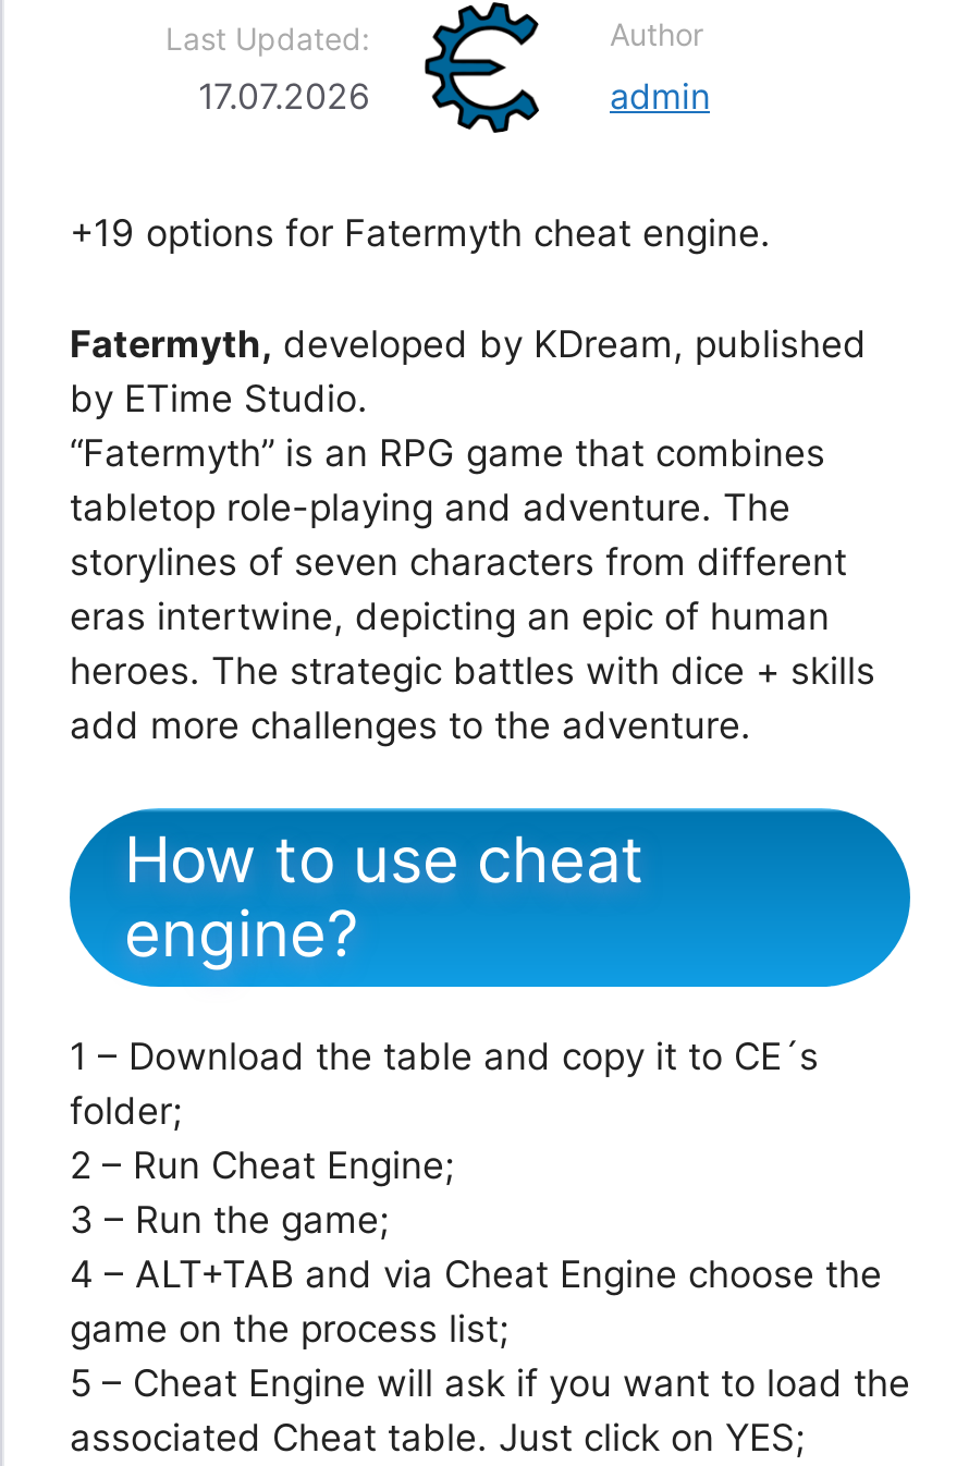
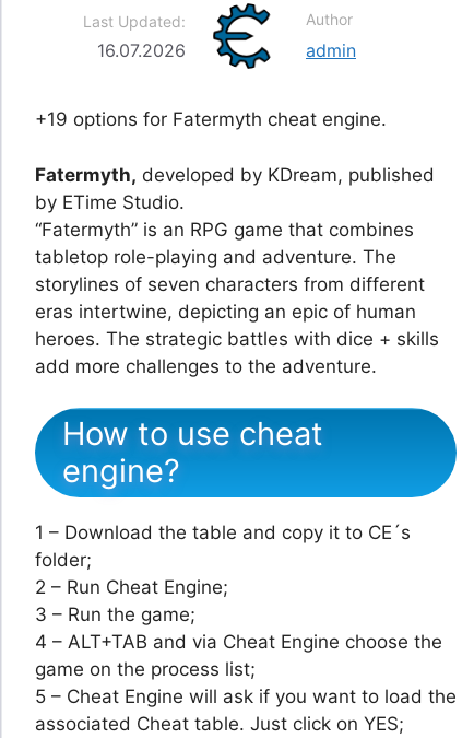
- 17.07.2026
+ 16.07.2026
